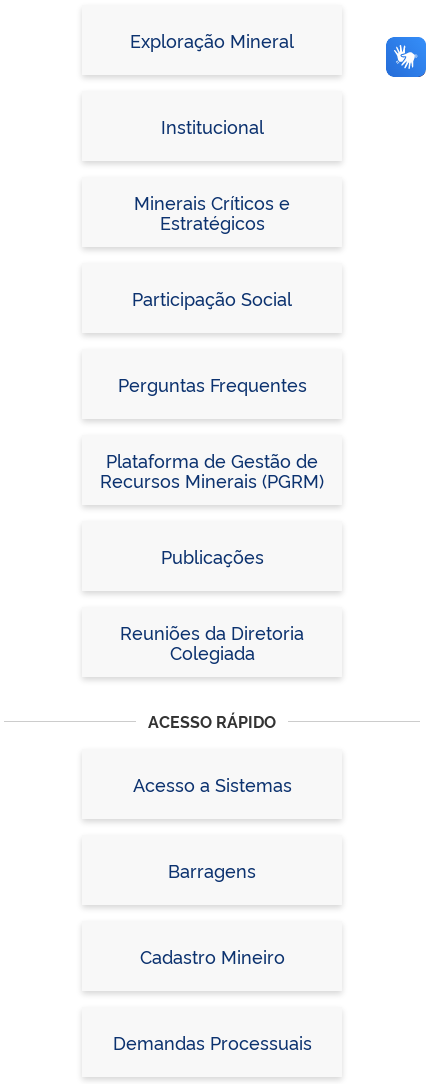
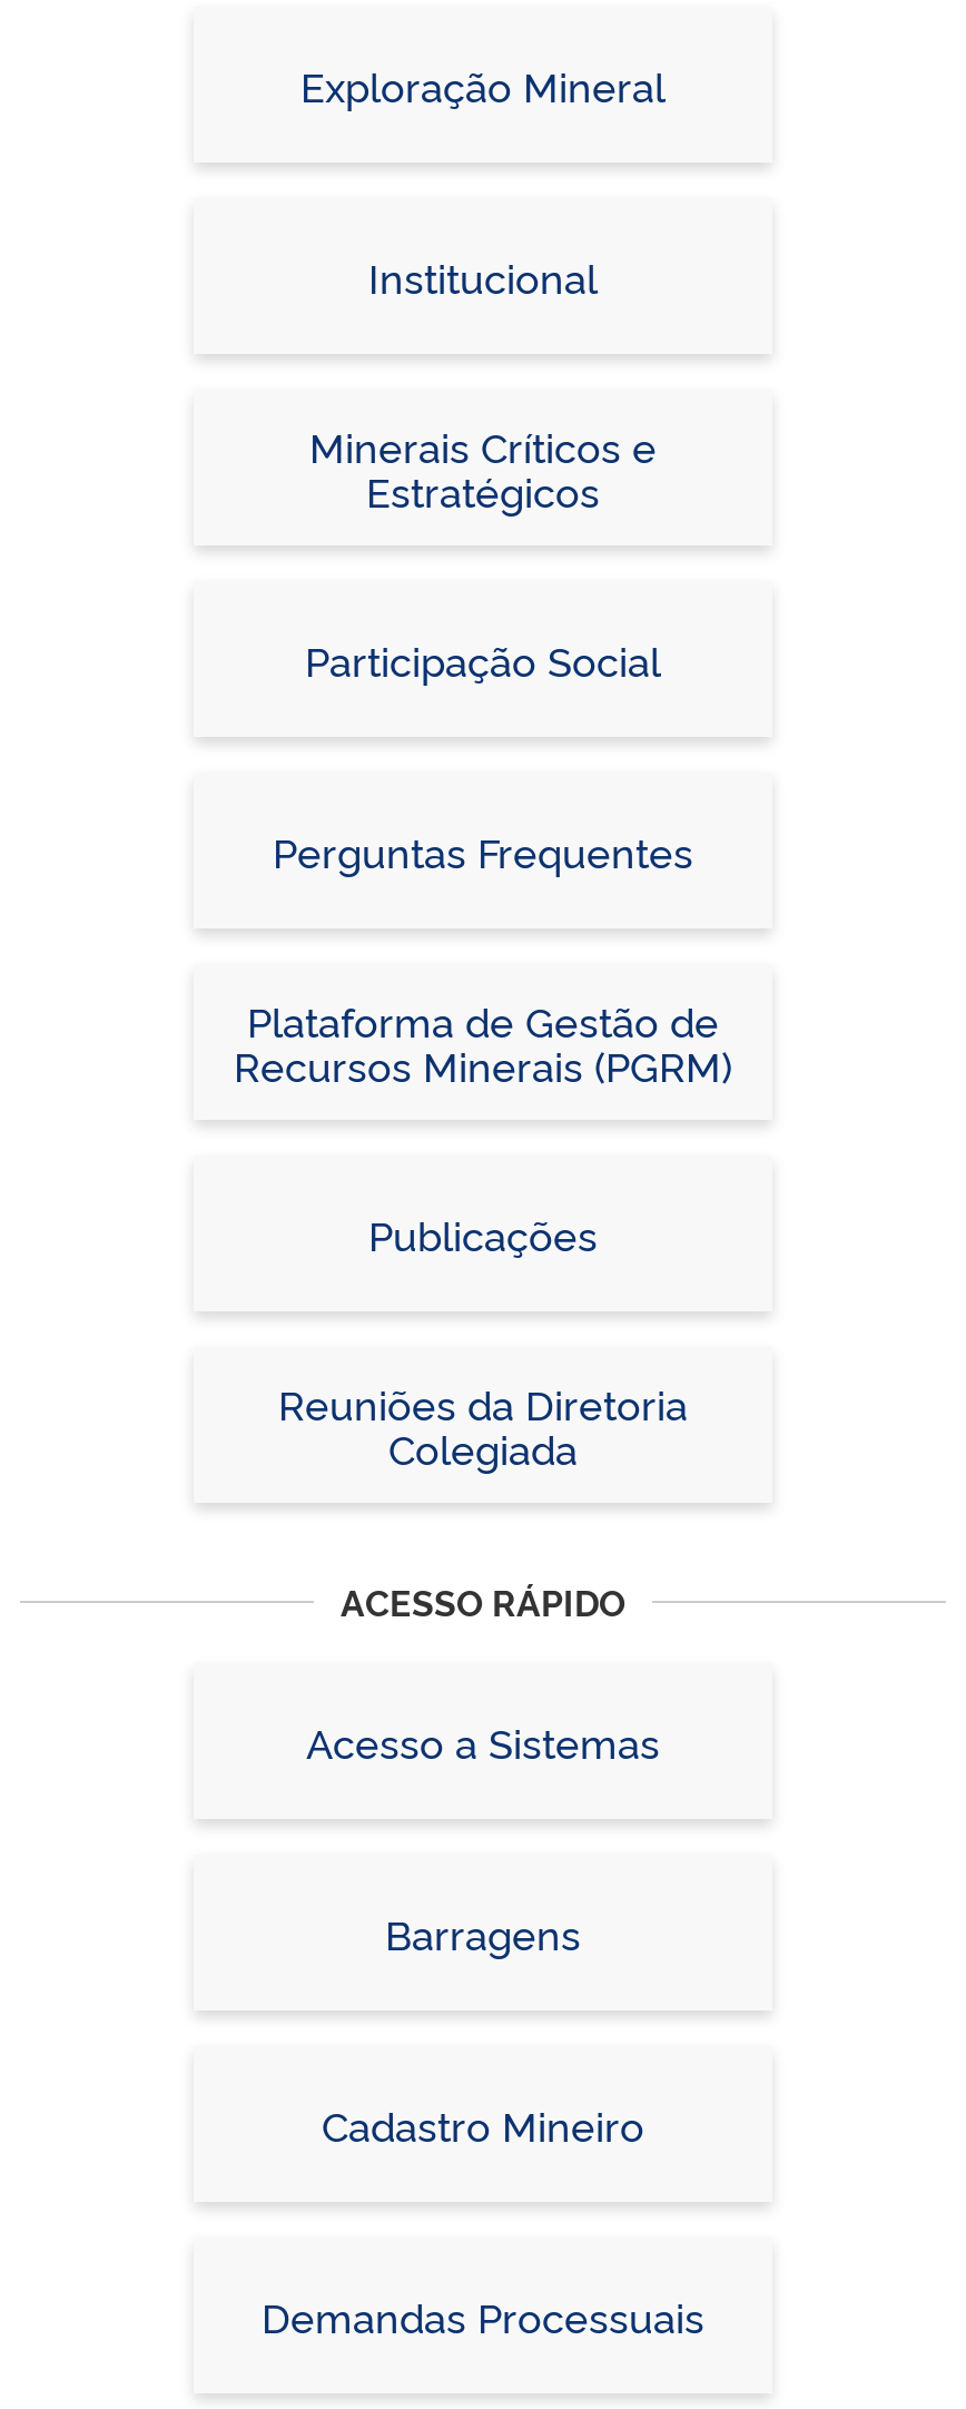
- [image]
